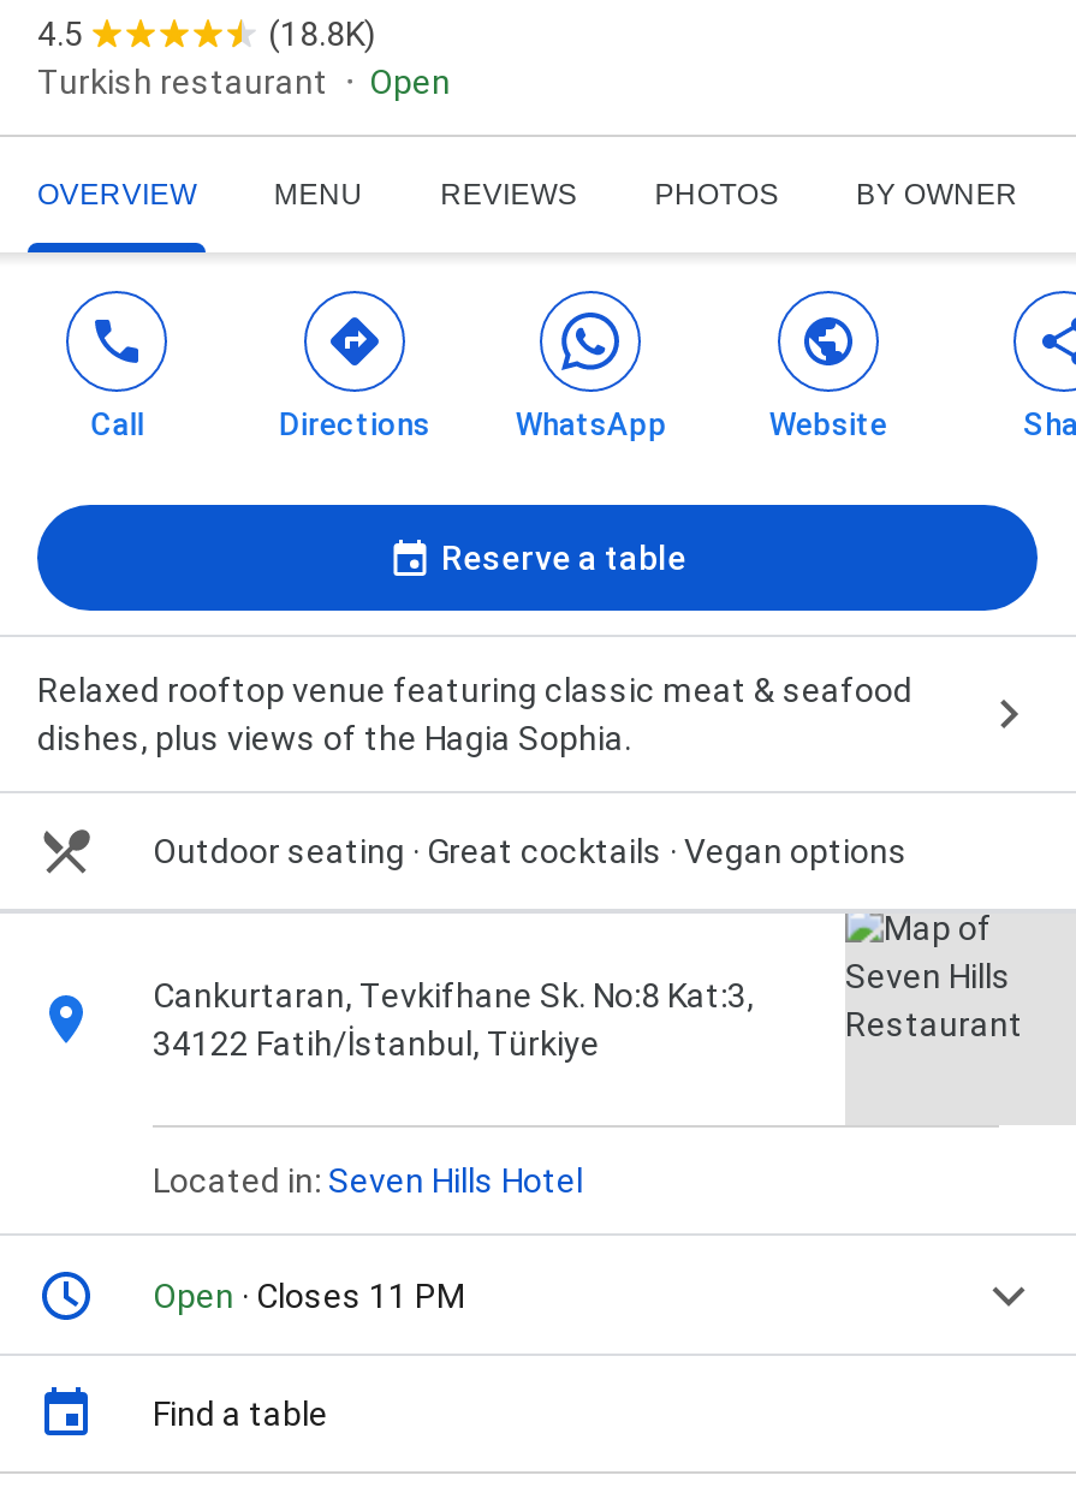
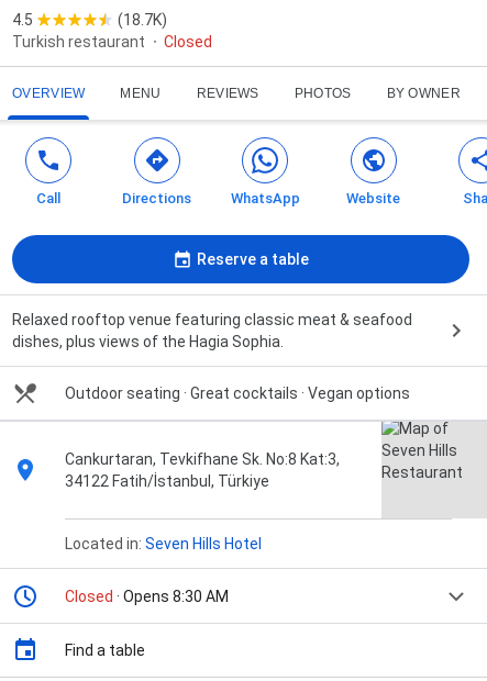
- (18.8K)
+ (18.7K)

- Open
+ Closed

- Open · Closes 11 PM
+ Closed · Opens 8:30 AM
